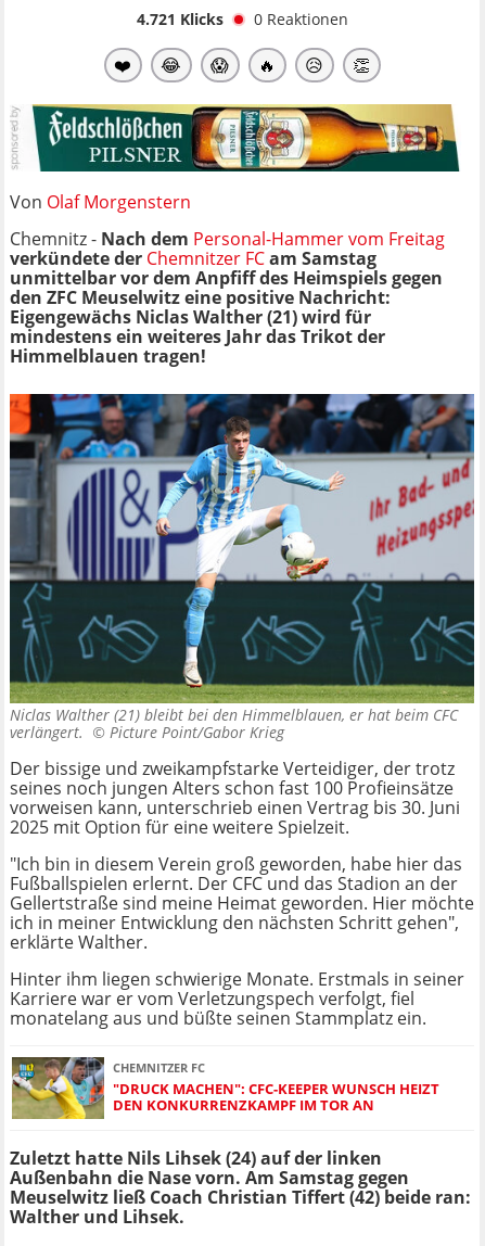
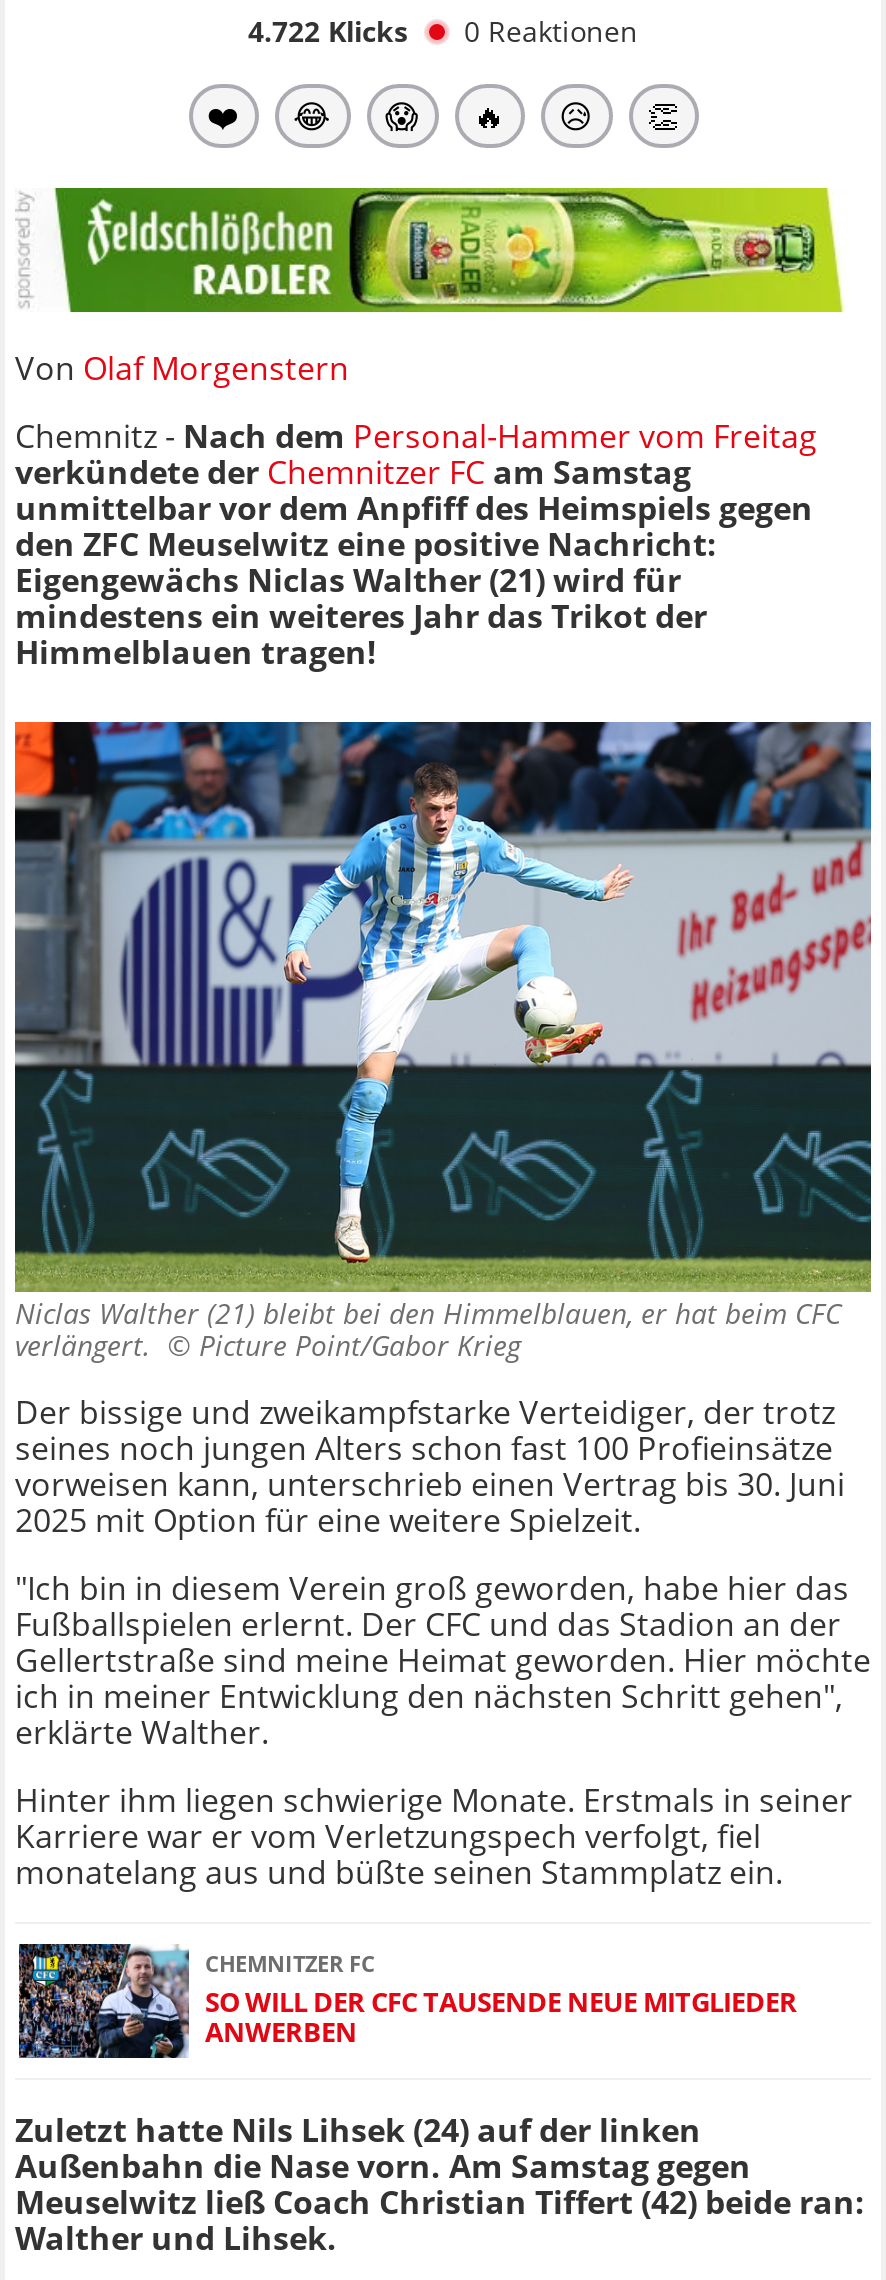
- 4.721 Klicks 0 Reaktionen
+ 4.722 Klicks 0 Reaktionen

- [image]
+ [image]

- [image]
- "DRUCK MACHEN": CFC-KEEPER WUNSCH HEIZT
- DEN KONKURRENZKAMPF IM TOR AN
+ [image]
+ SO WILL DER CFC TAUSENDE NEUE MITGLIEDER
+ ANWERBEN
